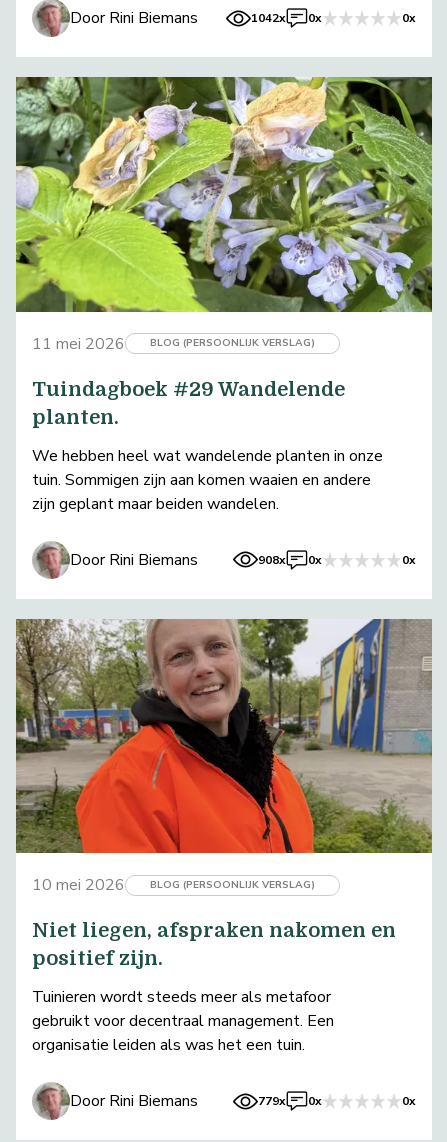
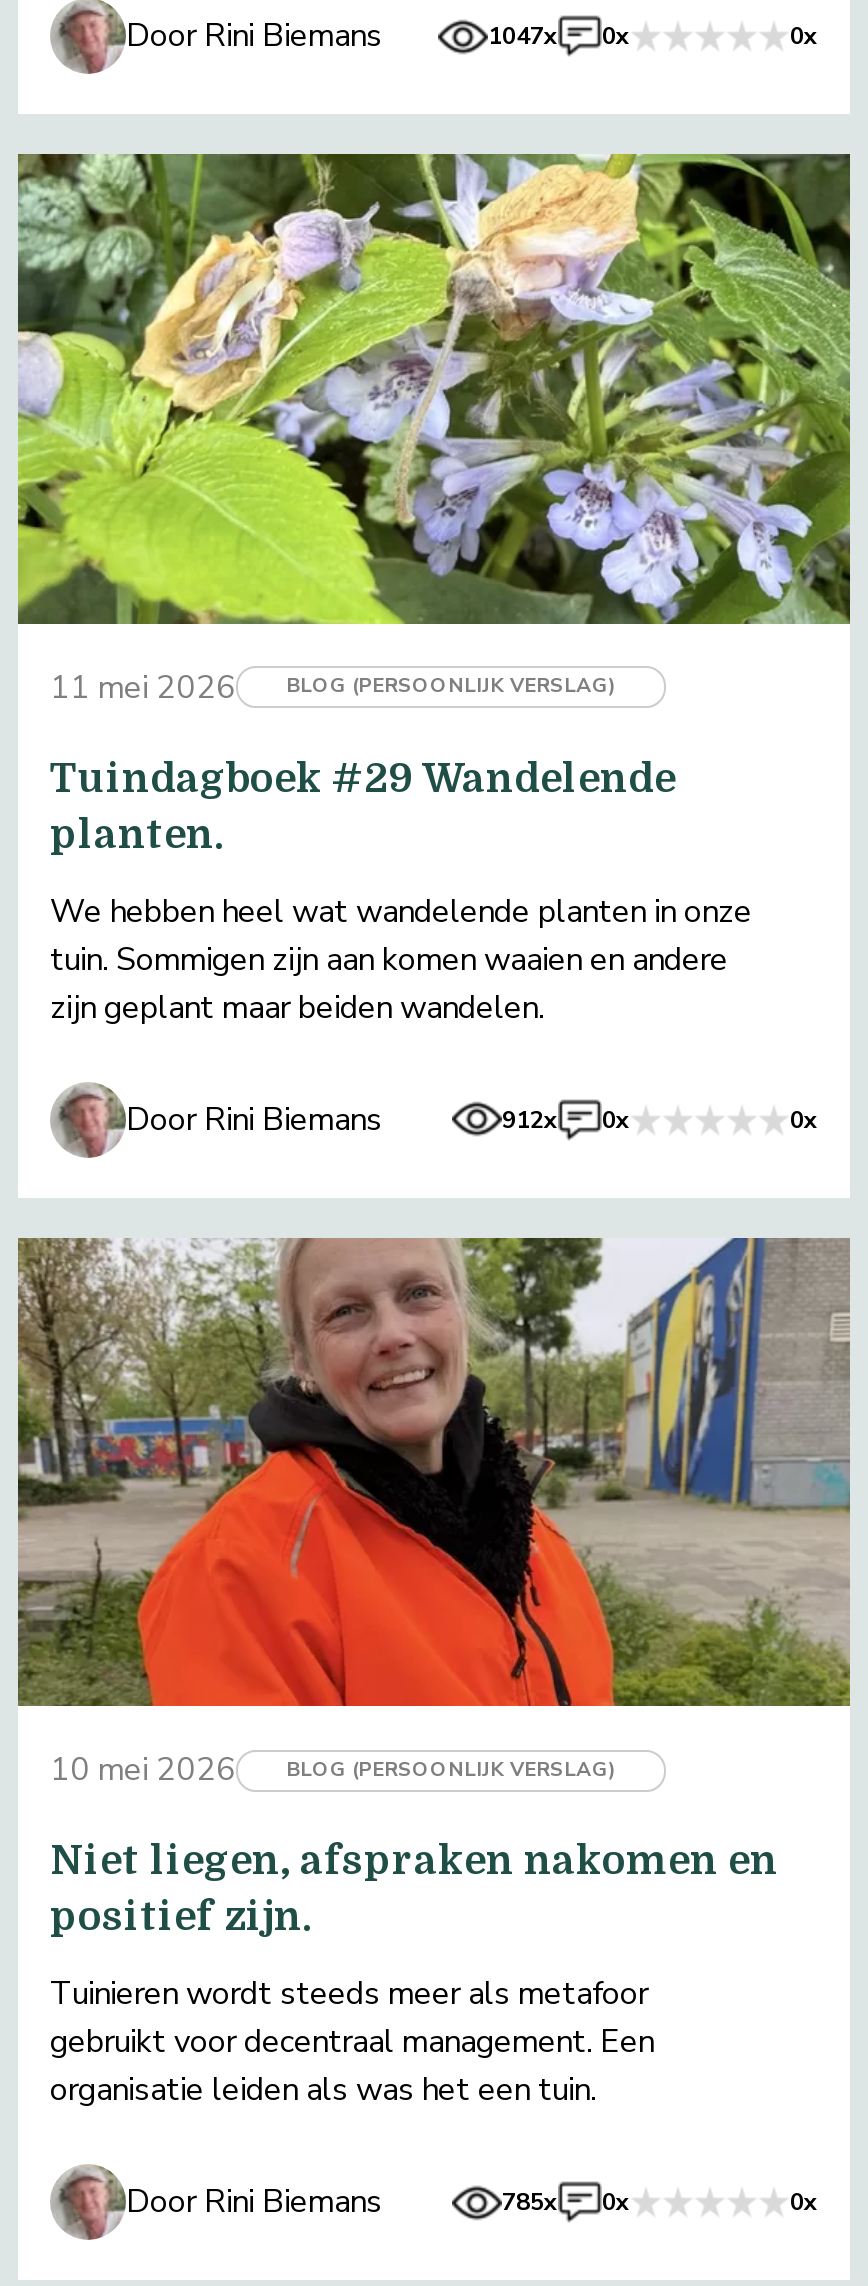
- 1042x
+ 1047x

- 908x
+ 912x

- 779x
+ 785x
